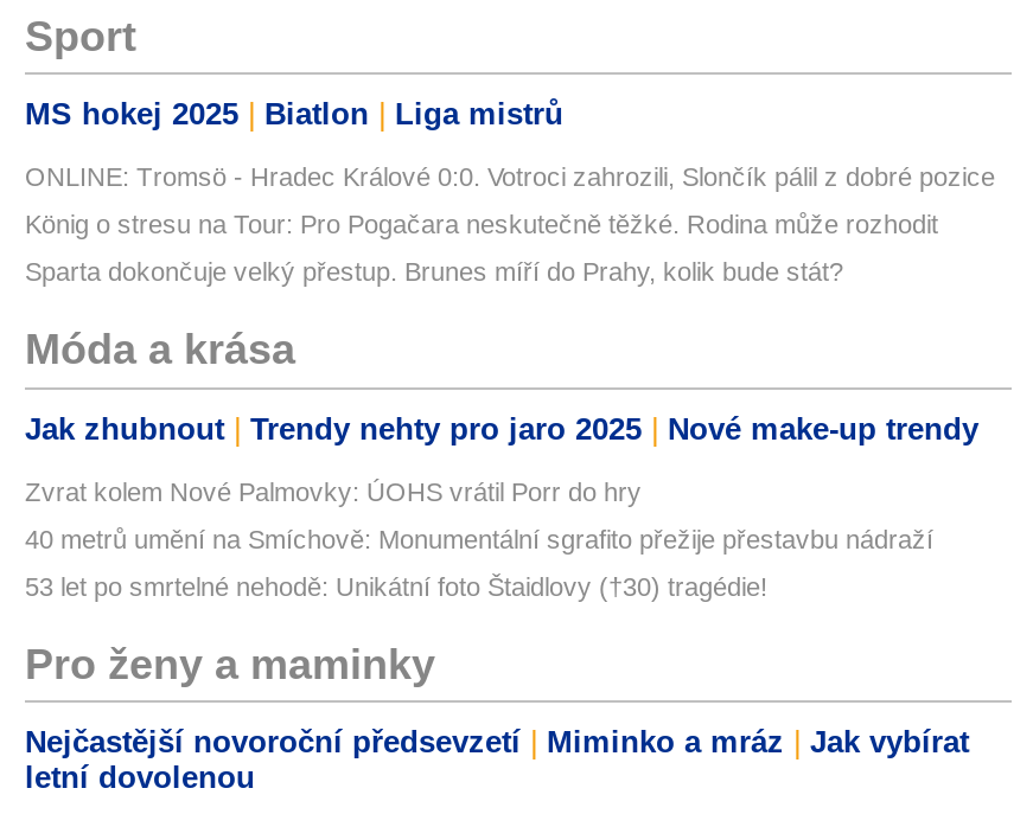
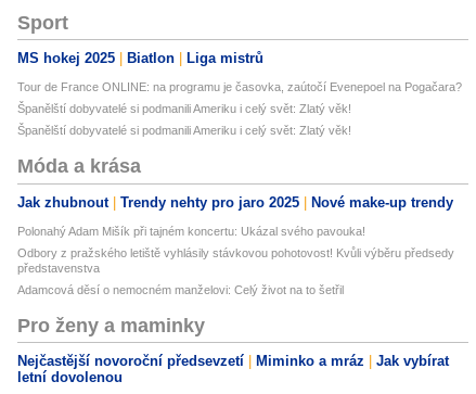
- ONLINE: Tromsö - Hradec Králové 0:0. Votroci zahrozili, Slončík pálil z dobré pozice
+ Tour de France ONLINE: na programu je časovka, zaútočí Evenepoel na Pogačara?

- König o stresu na Tour: Pro Pogačara neskutečně těžké. Rodina může rozhodit
+ Španělští dobyvatelé si podmanili Ameriku i celý svět: Zlatý věk!

- Sparta dokončuje velký přestup. Brunes míří do Prahy, kolik bude stát?
+ Španělští dobyvatelé si podmanili Ameriku i celý svět: Zlatý věk!

- Zvrat kolem Nové Palmovky: ÚOHS vrátil Porr do hry
+ Polonahý Adam Mišík při tajném koncertu: Ukázal svého pavouka!

- 40 metrů umění na Smíchově: Monumentální sgrafito přežije přestavbu nádraží
+ Odbory z pražského letiště vyhlásily stávkovou pohotovost! Kvůli výběru předsedy
+ představenstva

- 53 let po smrtelné nehodě: Unikátní foto Štaidlovy (†30) tragédie!
+ Adamcová děsí o nemocném manželovi: Celý život na to šetřil
